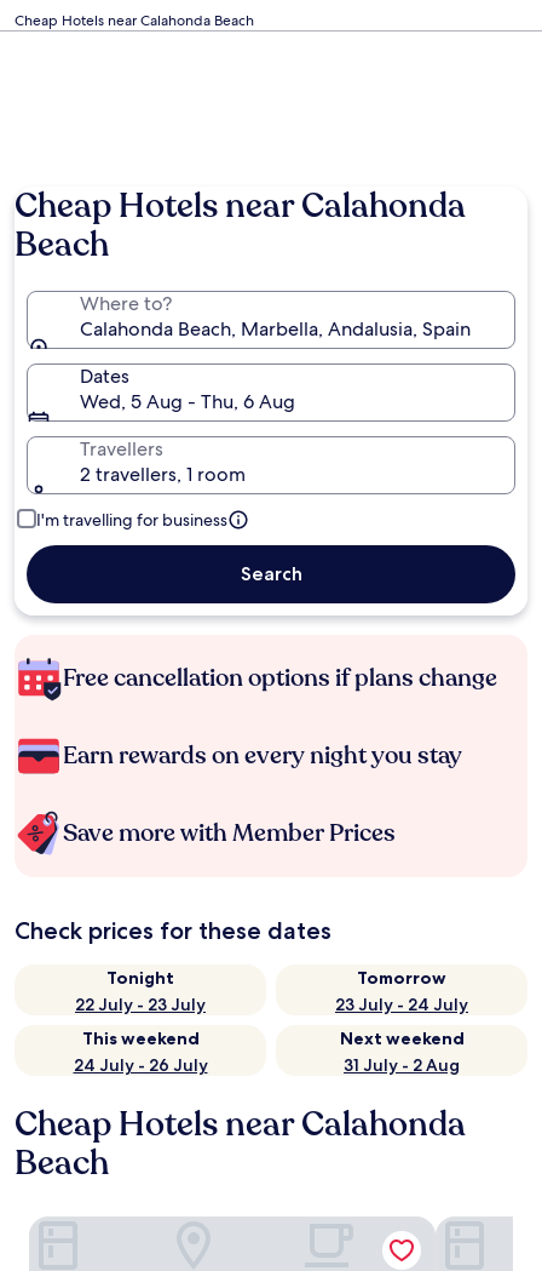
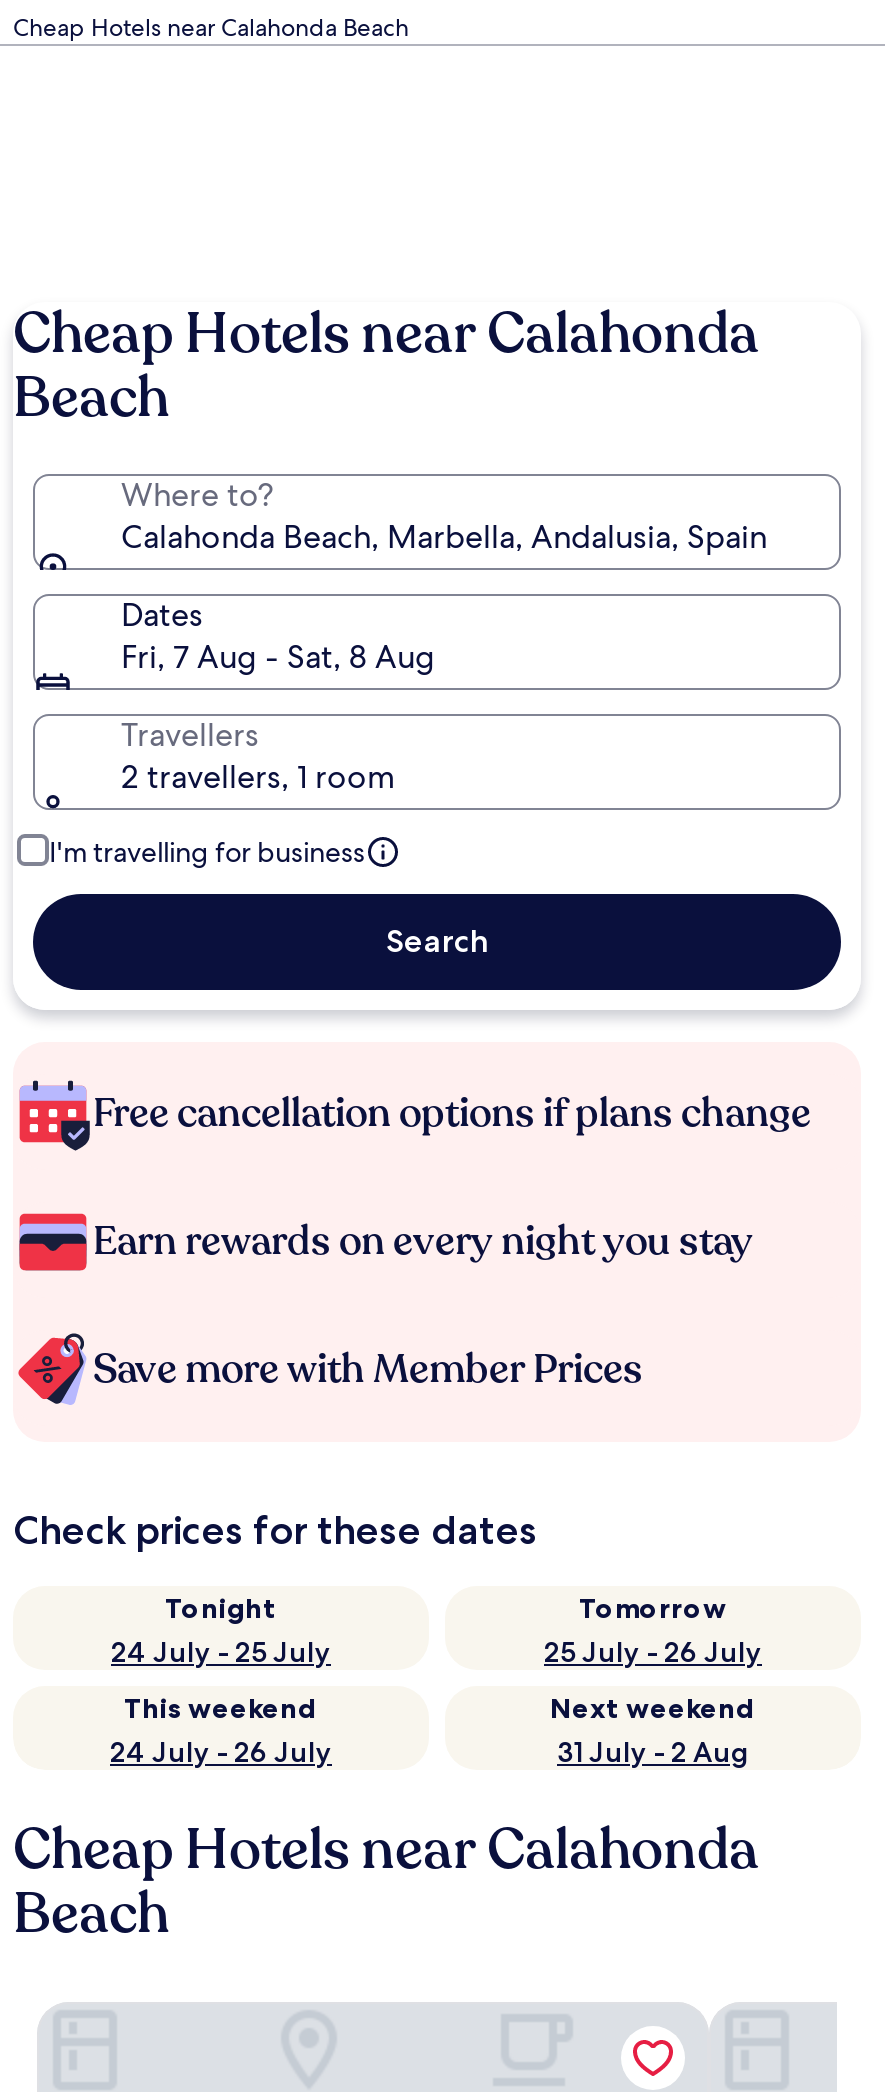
- Wed, 5 Aug - Thu, 6 Aug
+ Fri, 7 Aug - Sat, 8 Aug

- 22 July - 23 July
+ 24 July - 25 July

- 23 July - 24 July
+ 25 July - 26 July
